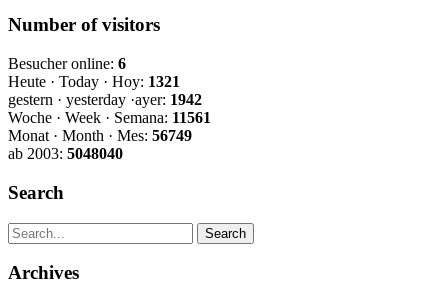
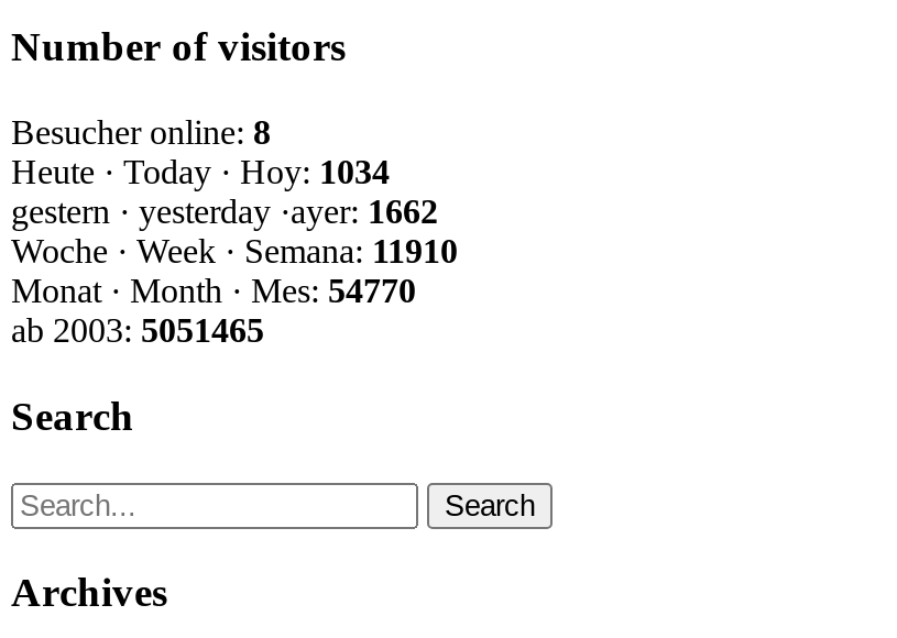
- Besucher online: 6
+ Besucher online: 8

- Heute · Today · Hoy: 1321
+ Heute · Today · Hoy: 1034

- gestern · yesterday ·ayer: 1942
+ gestern · yesterday ·ayer: 1662

- Woche · Week · Semana: 11561
+ Woche · Week · Semana: 11910

- Monat · Month · Mes: 56749
+ Monat · Month · Mes: 54770

- ab 2003: 5048040
+ ab 2003: 5051465
